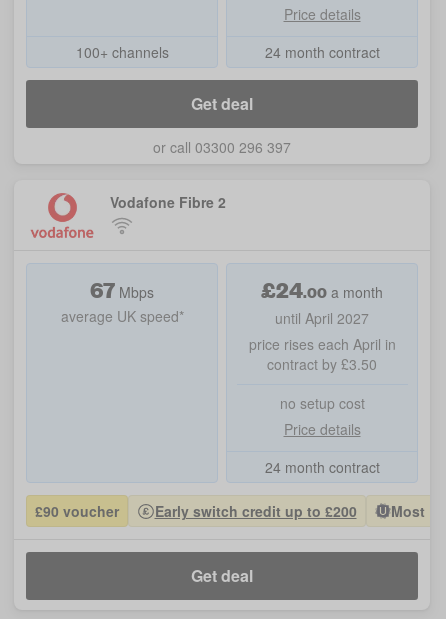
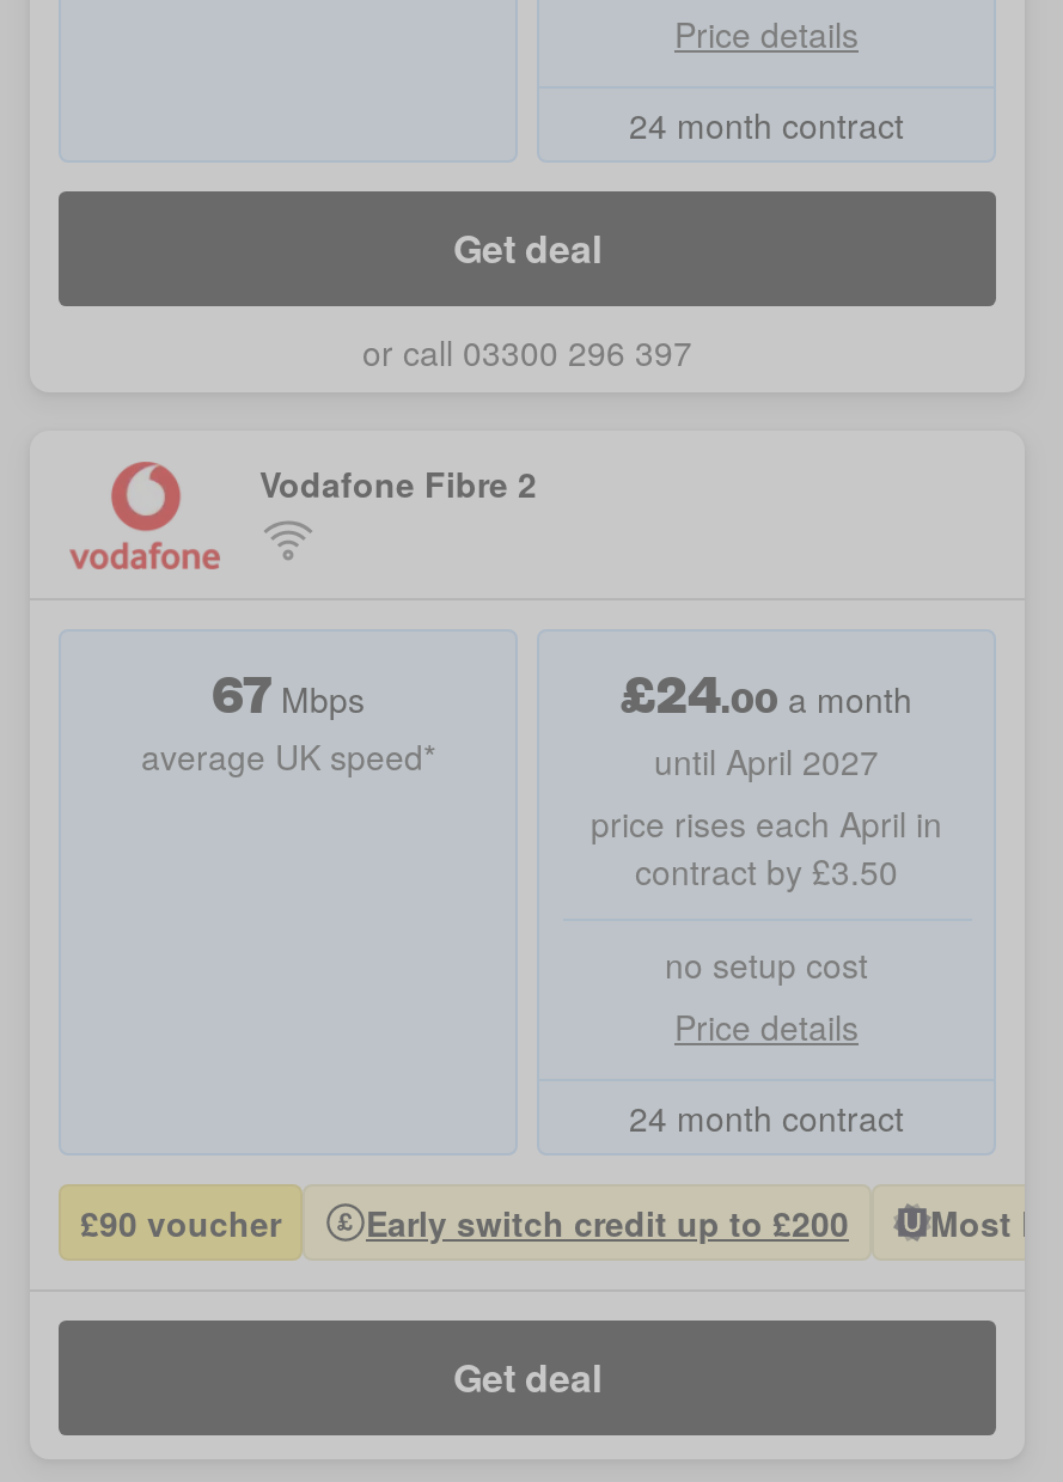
- 100+ channels
